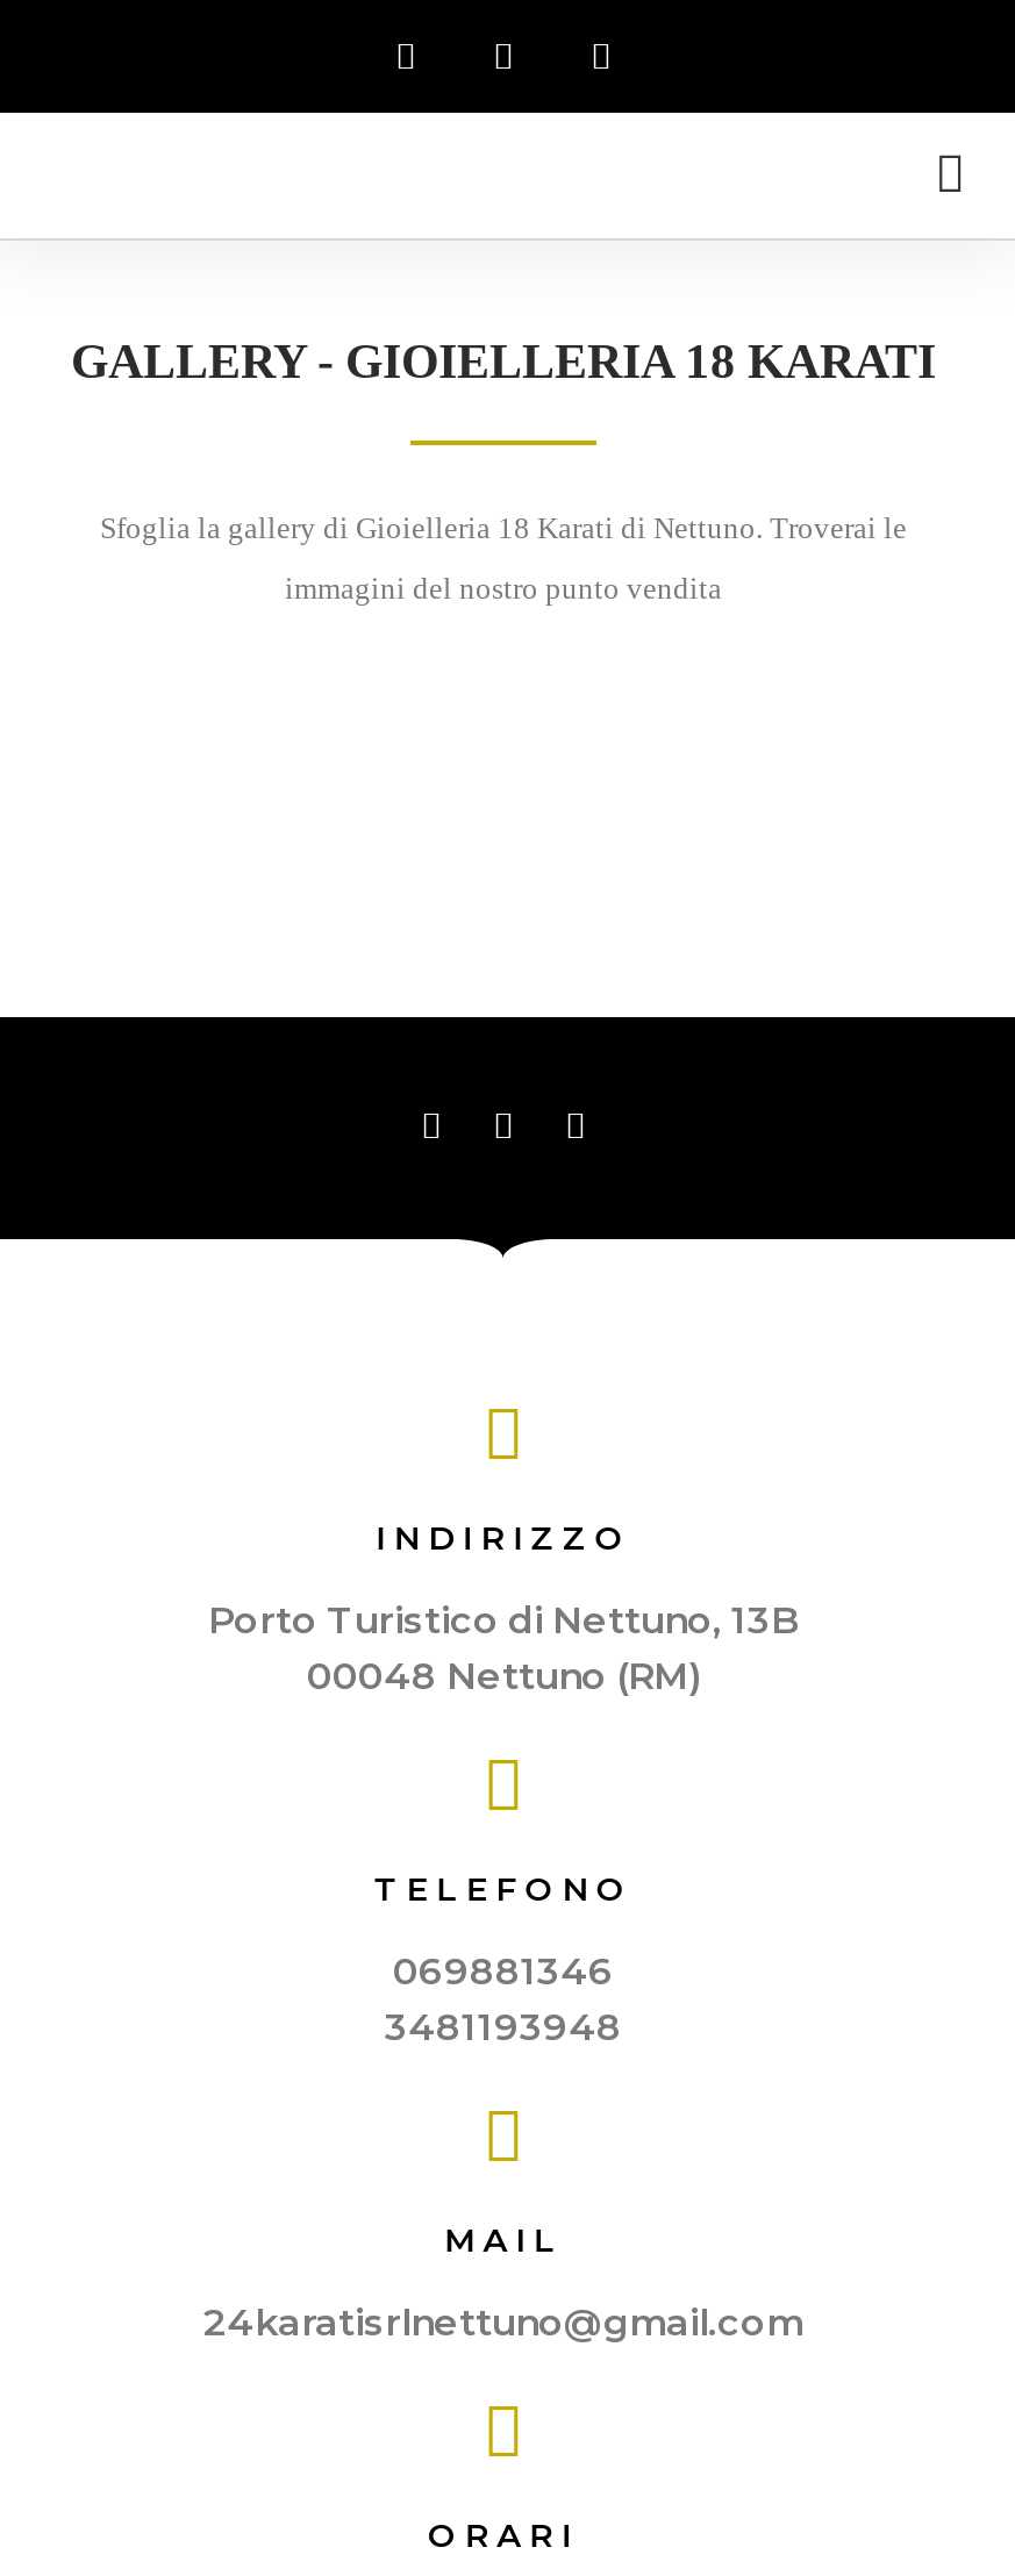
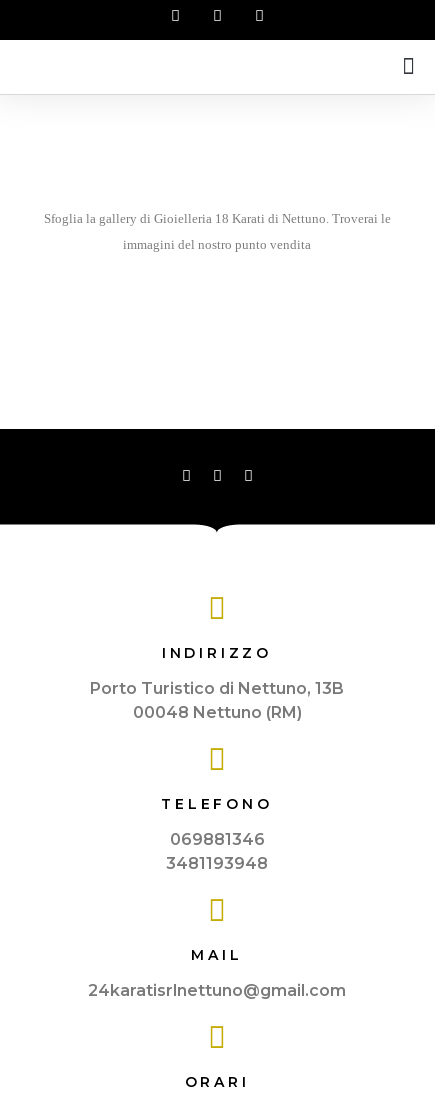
- GALLERY - GIOIELLERIA 18 KARATI
